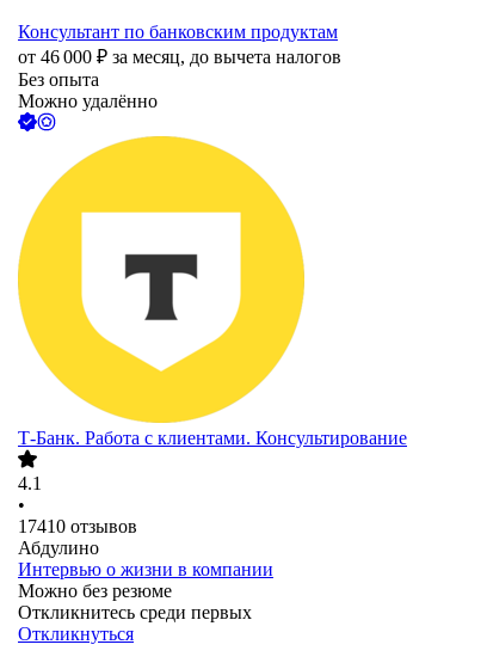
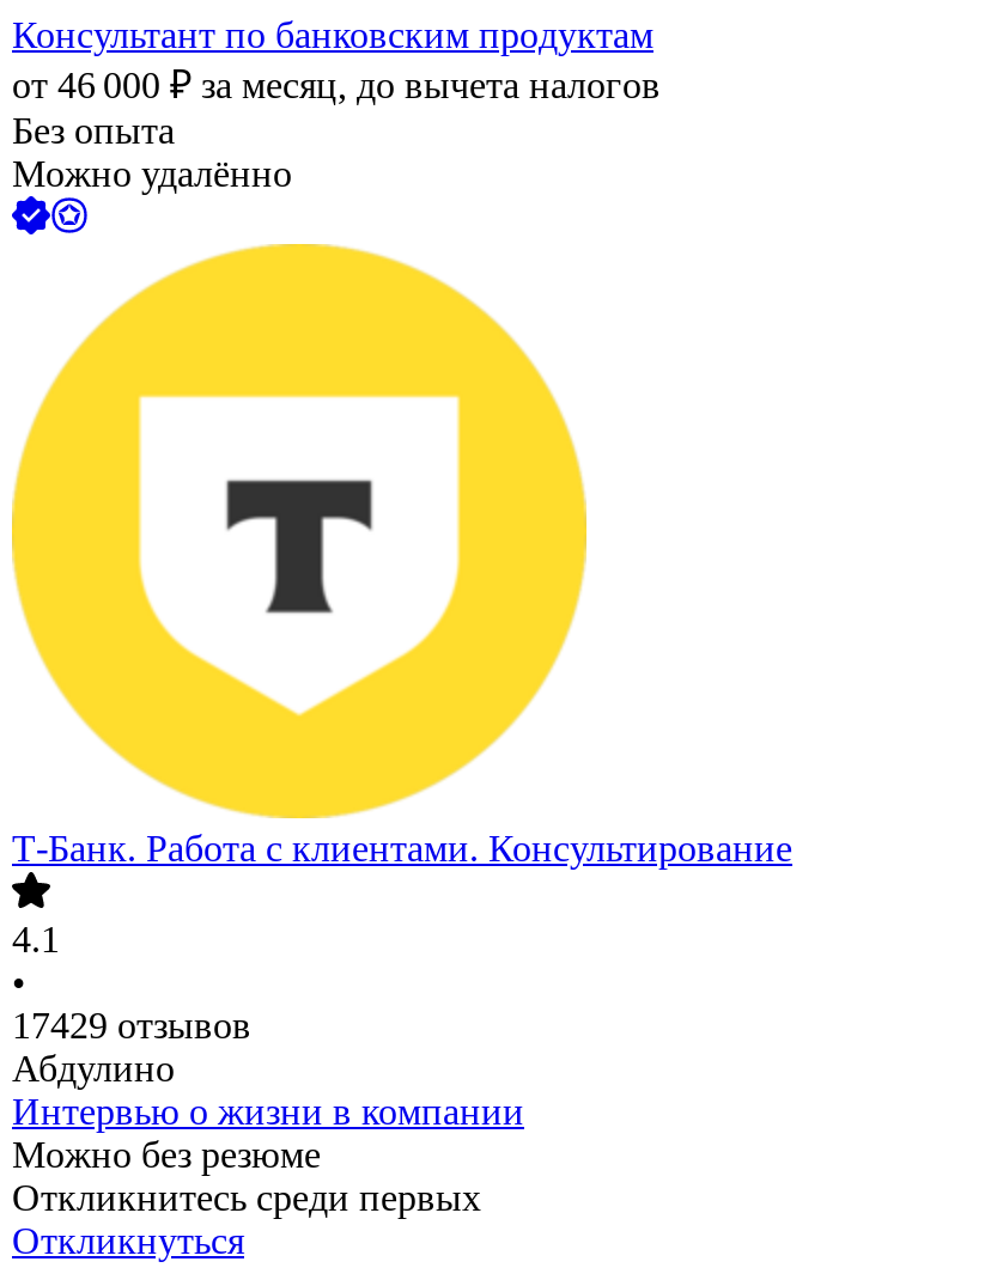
- 17410 отзывов
+ 17429 отзывов
